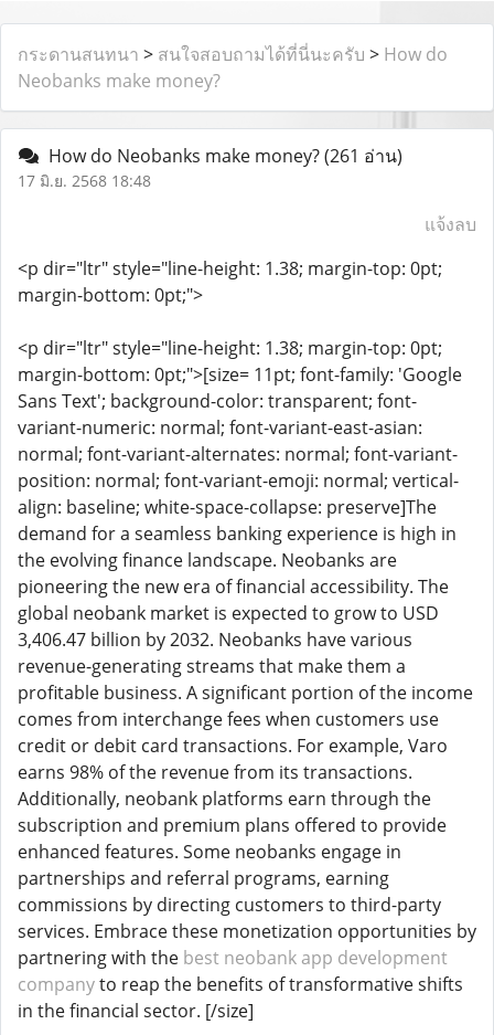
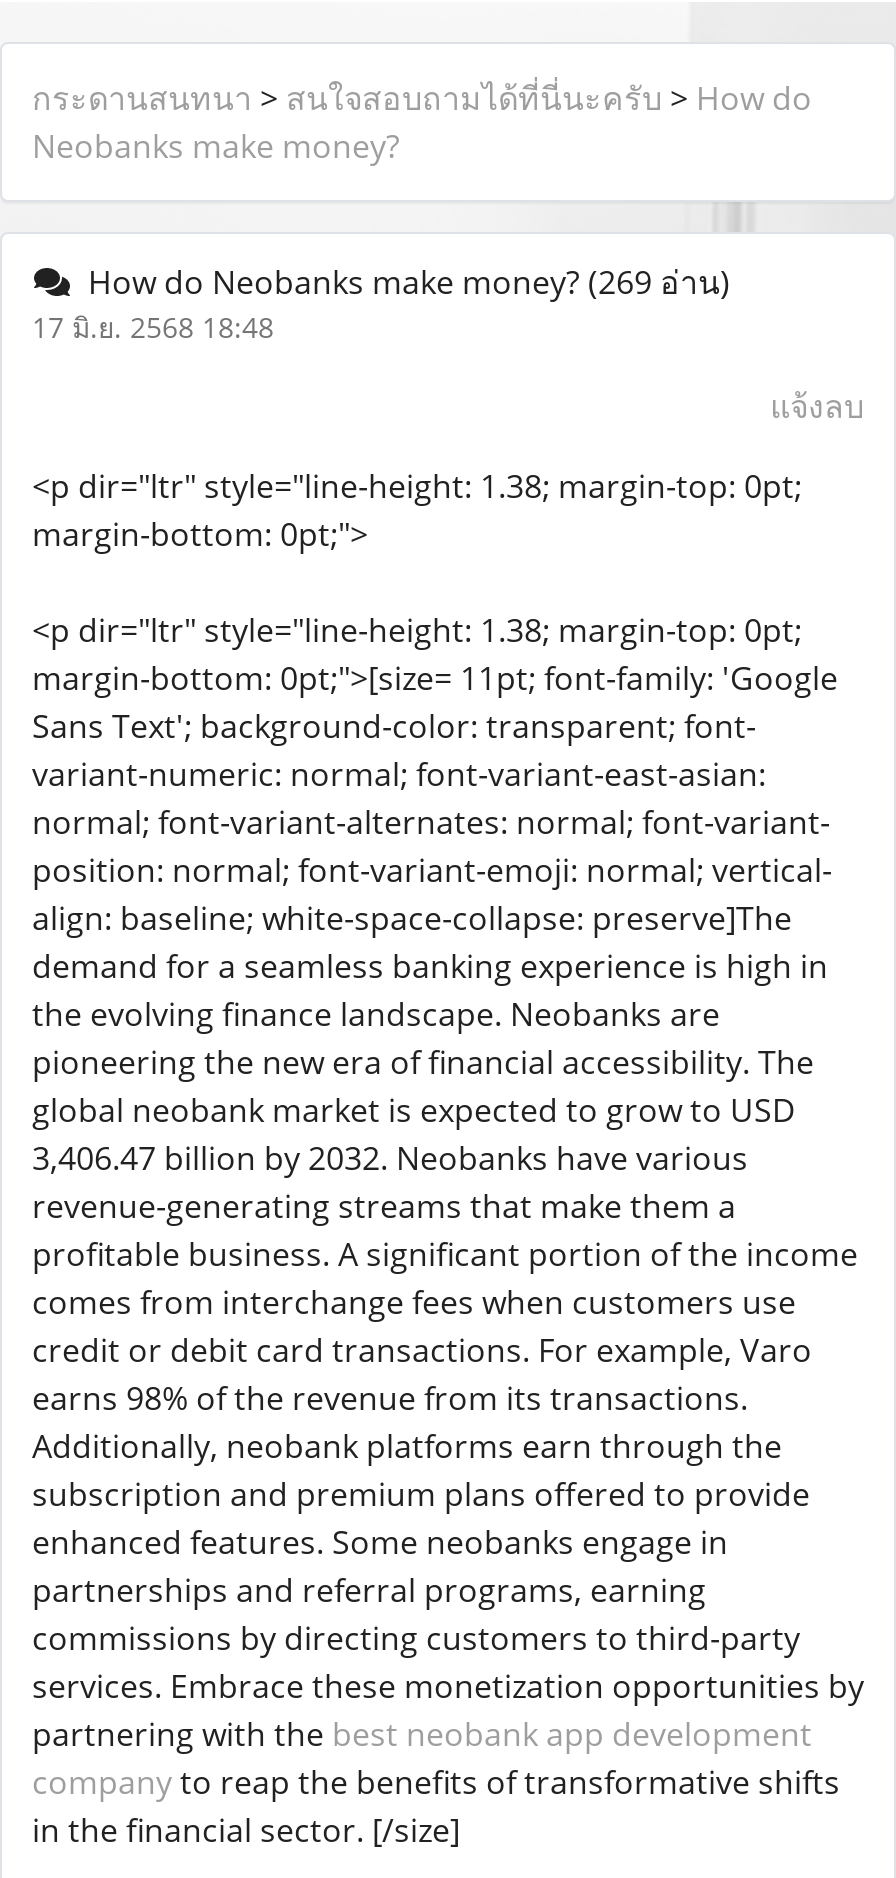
- How do Neobanks make money? (261 อ่าน)
+ How do Neobanks make money? (269 อ่าน)
